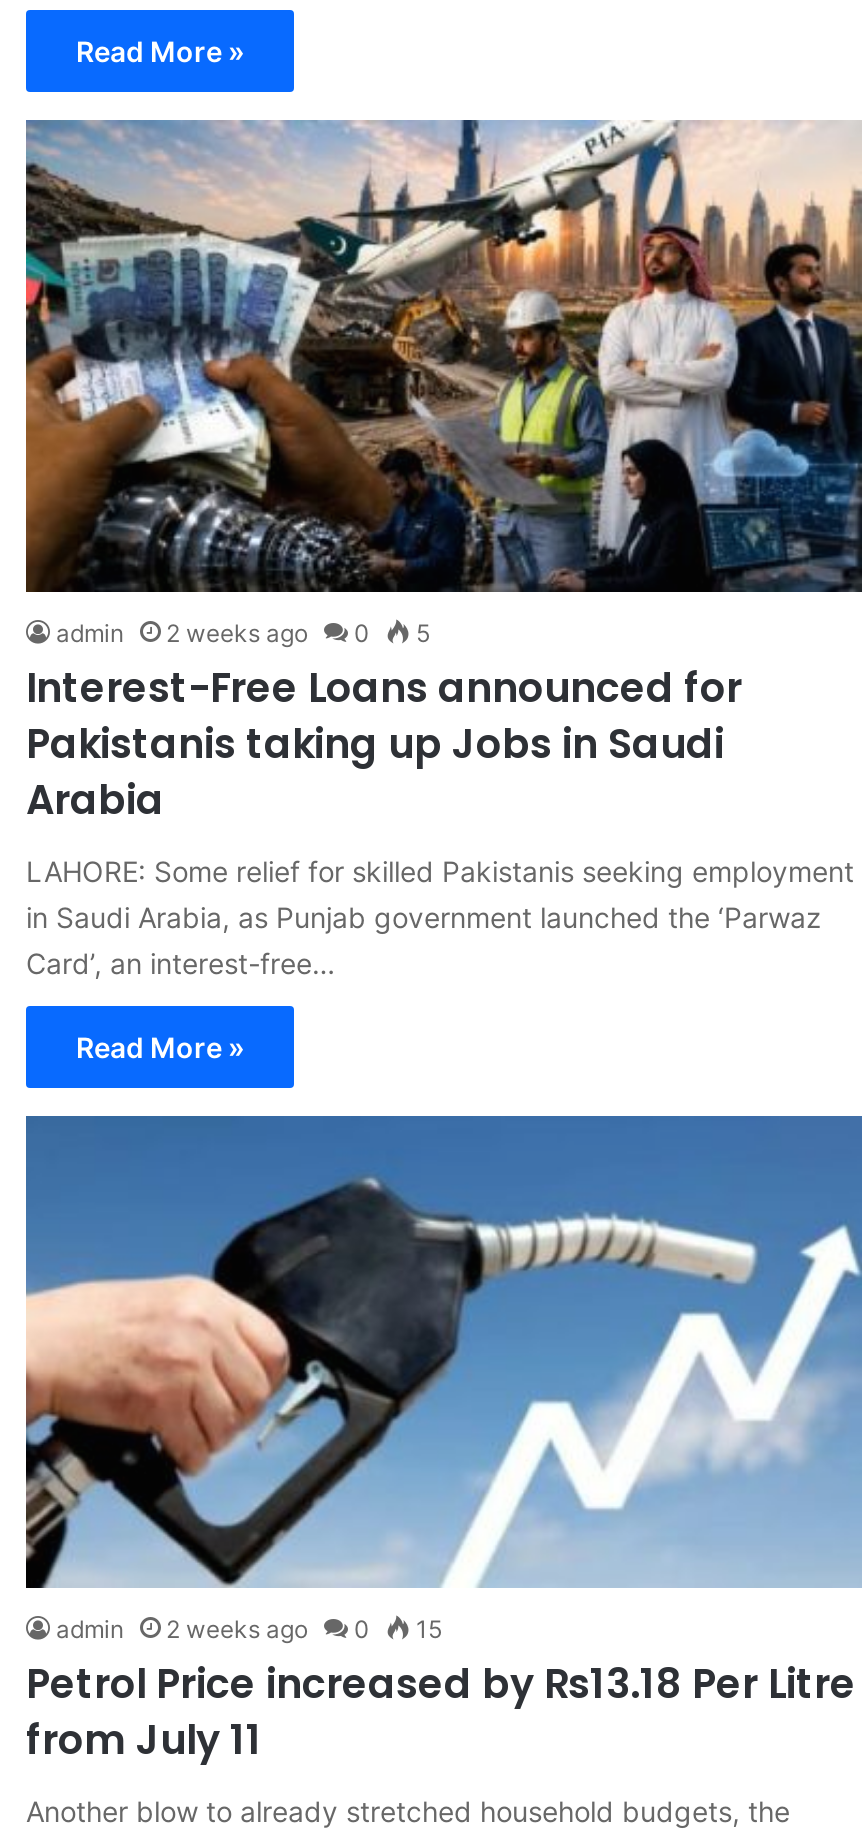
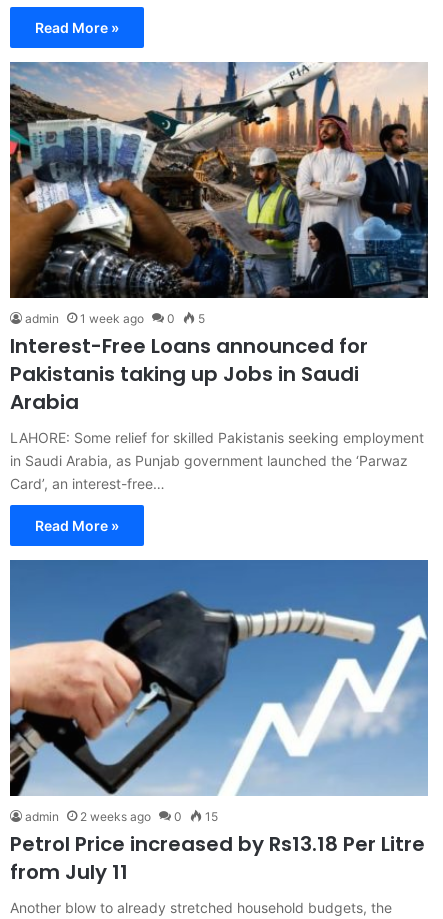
- admin 2 weeks ago 0 5
+ admin 1 week ago 0 5
